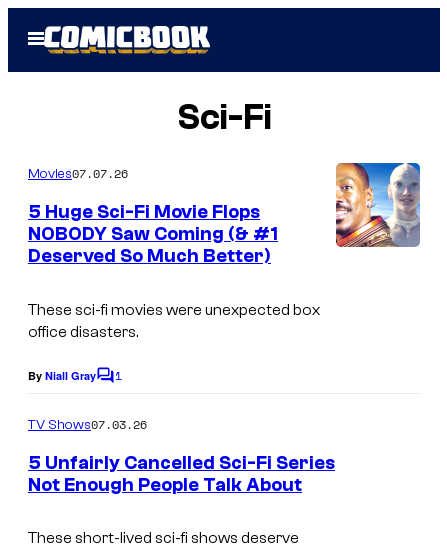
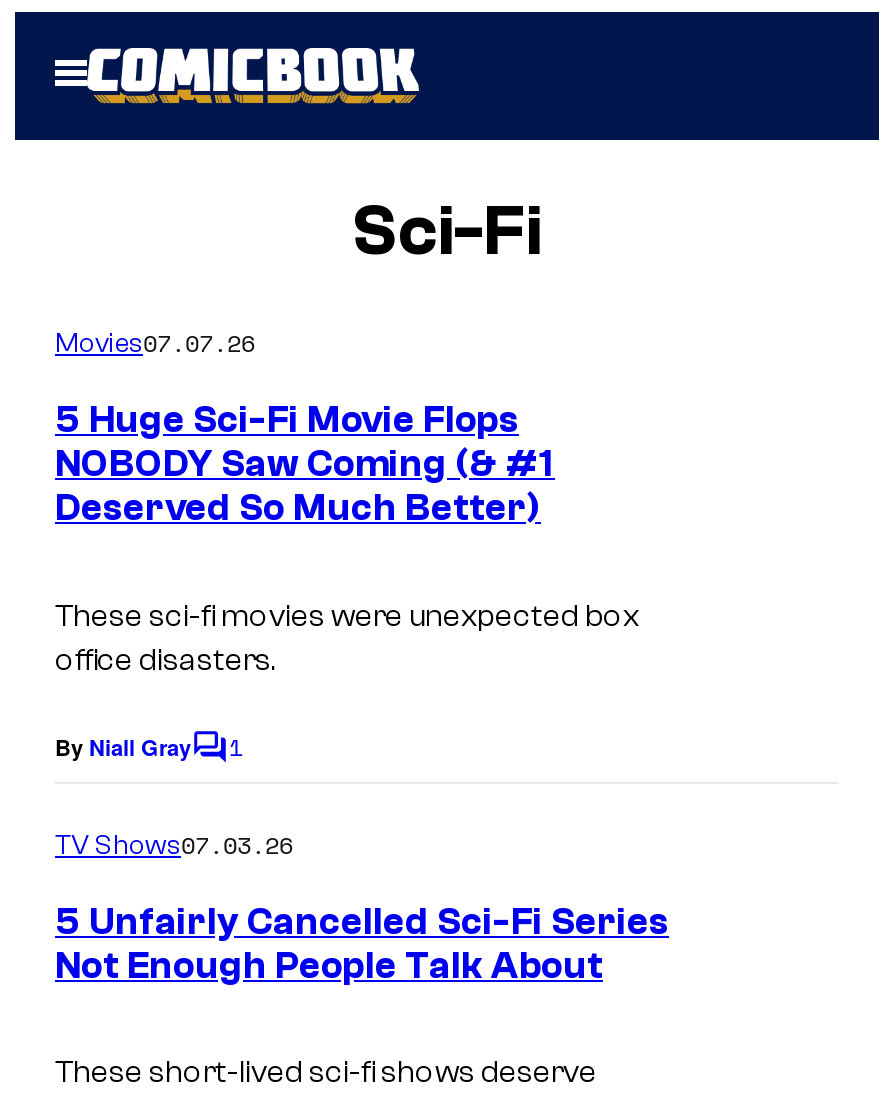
- [image]
